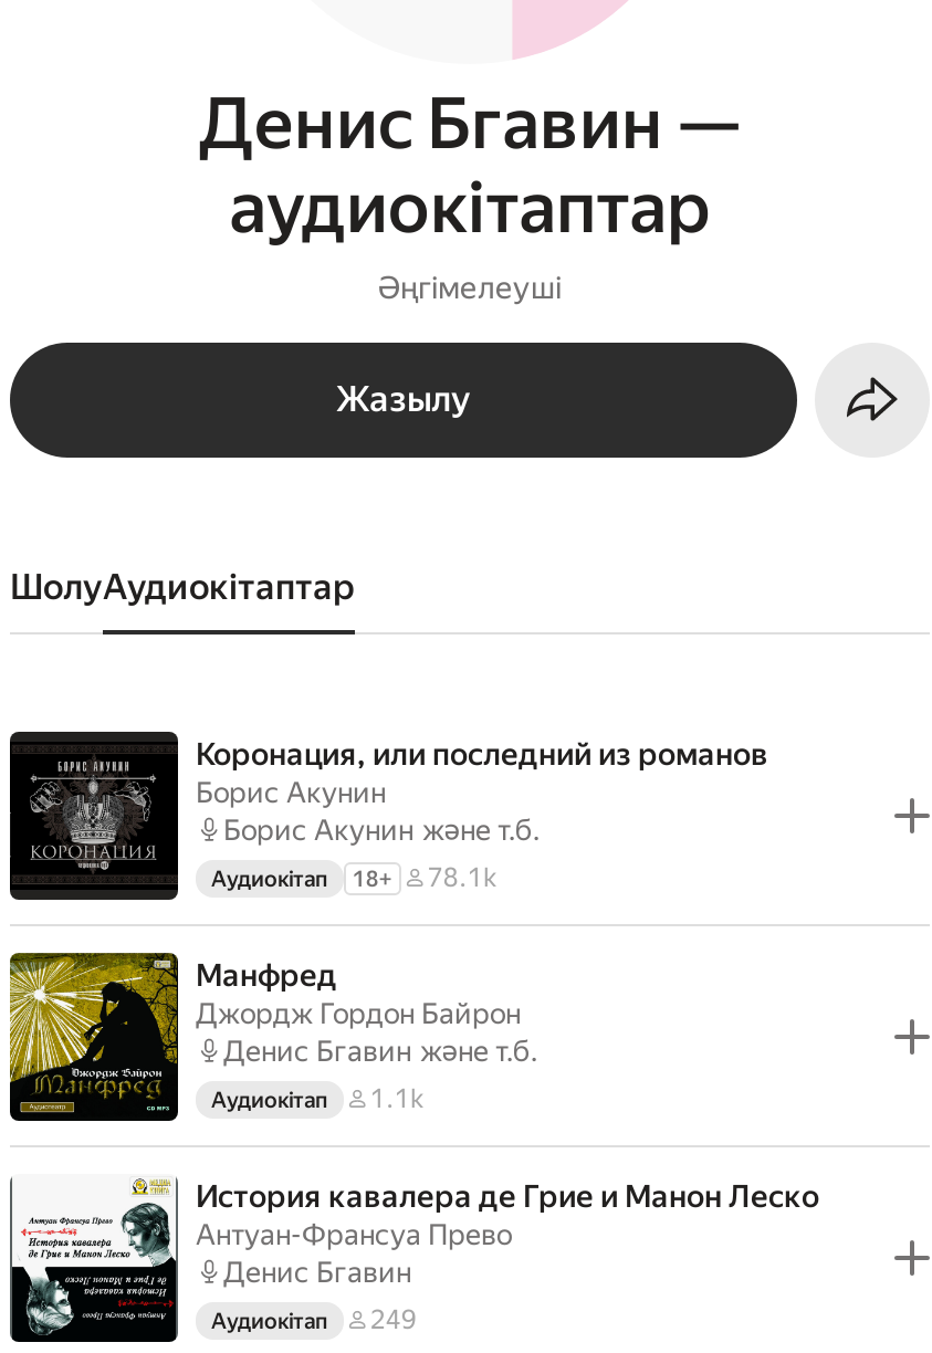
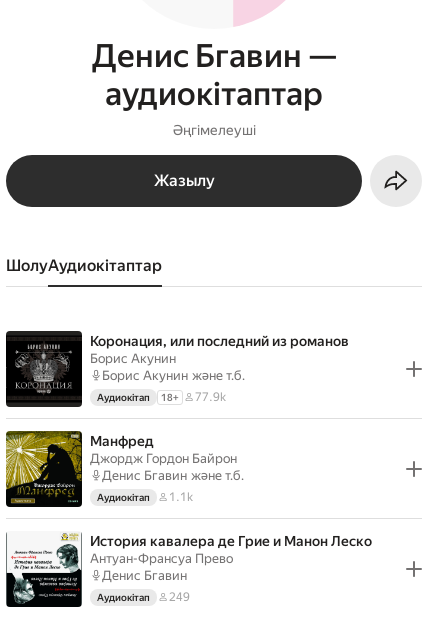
- Аудиокітап 18+ 78.1k
+ Аудиокітап 18+ 77.9k
